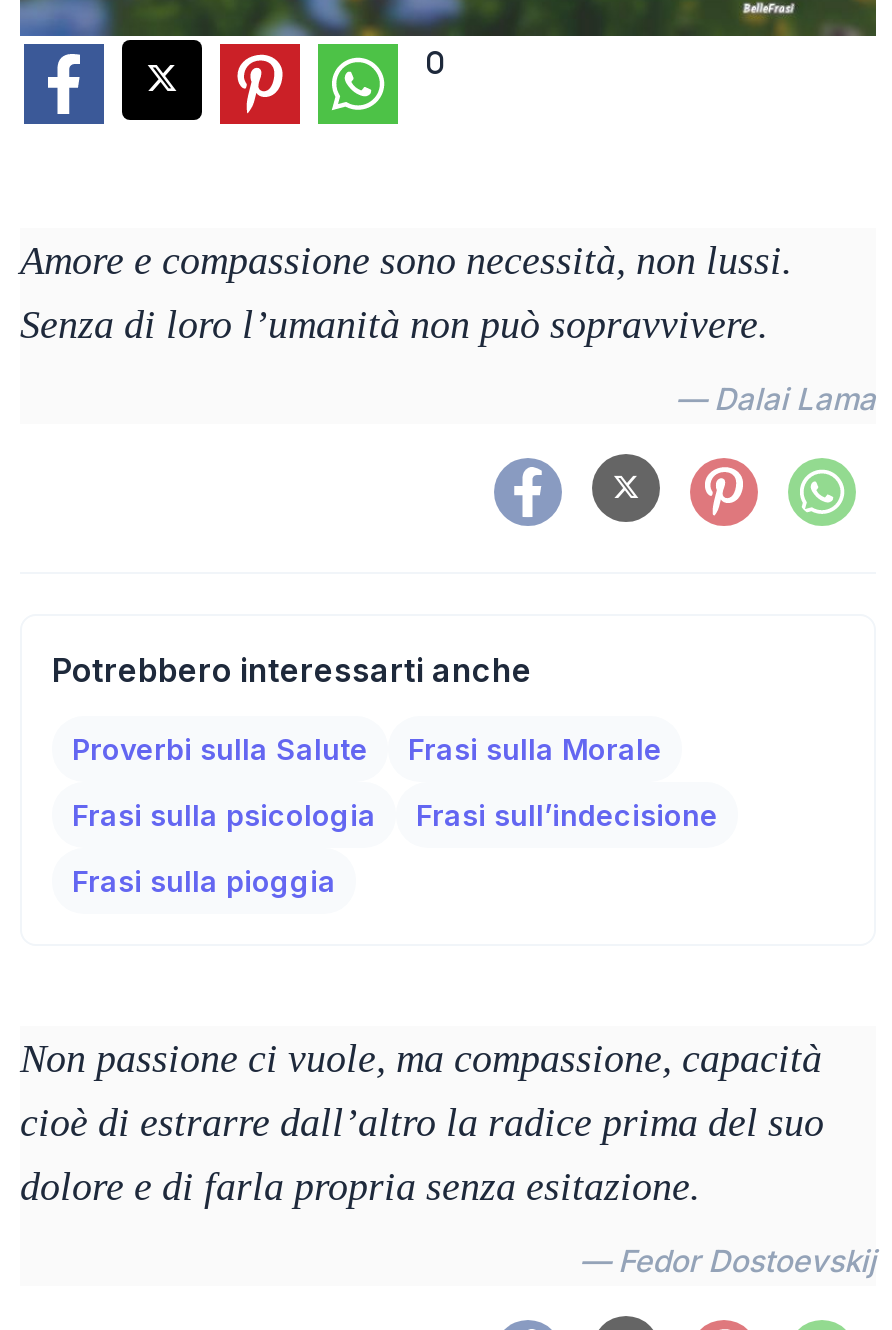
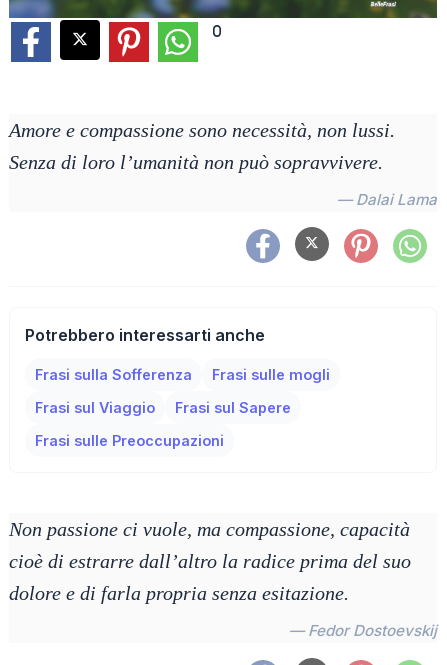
- Proverbi sulla Salute
- Frasi sulla Morale
+ Frasi sulla Sofferenza
+ Frasi sulle mogli

- Frasi sulla psicologia
- Frasi sull’indecisione
+ Frasi sul Viaggio
+ Frasi sul Sapere

- Frasi sulla pioggia
+ Frasi sulle Preoccupazioni
